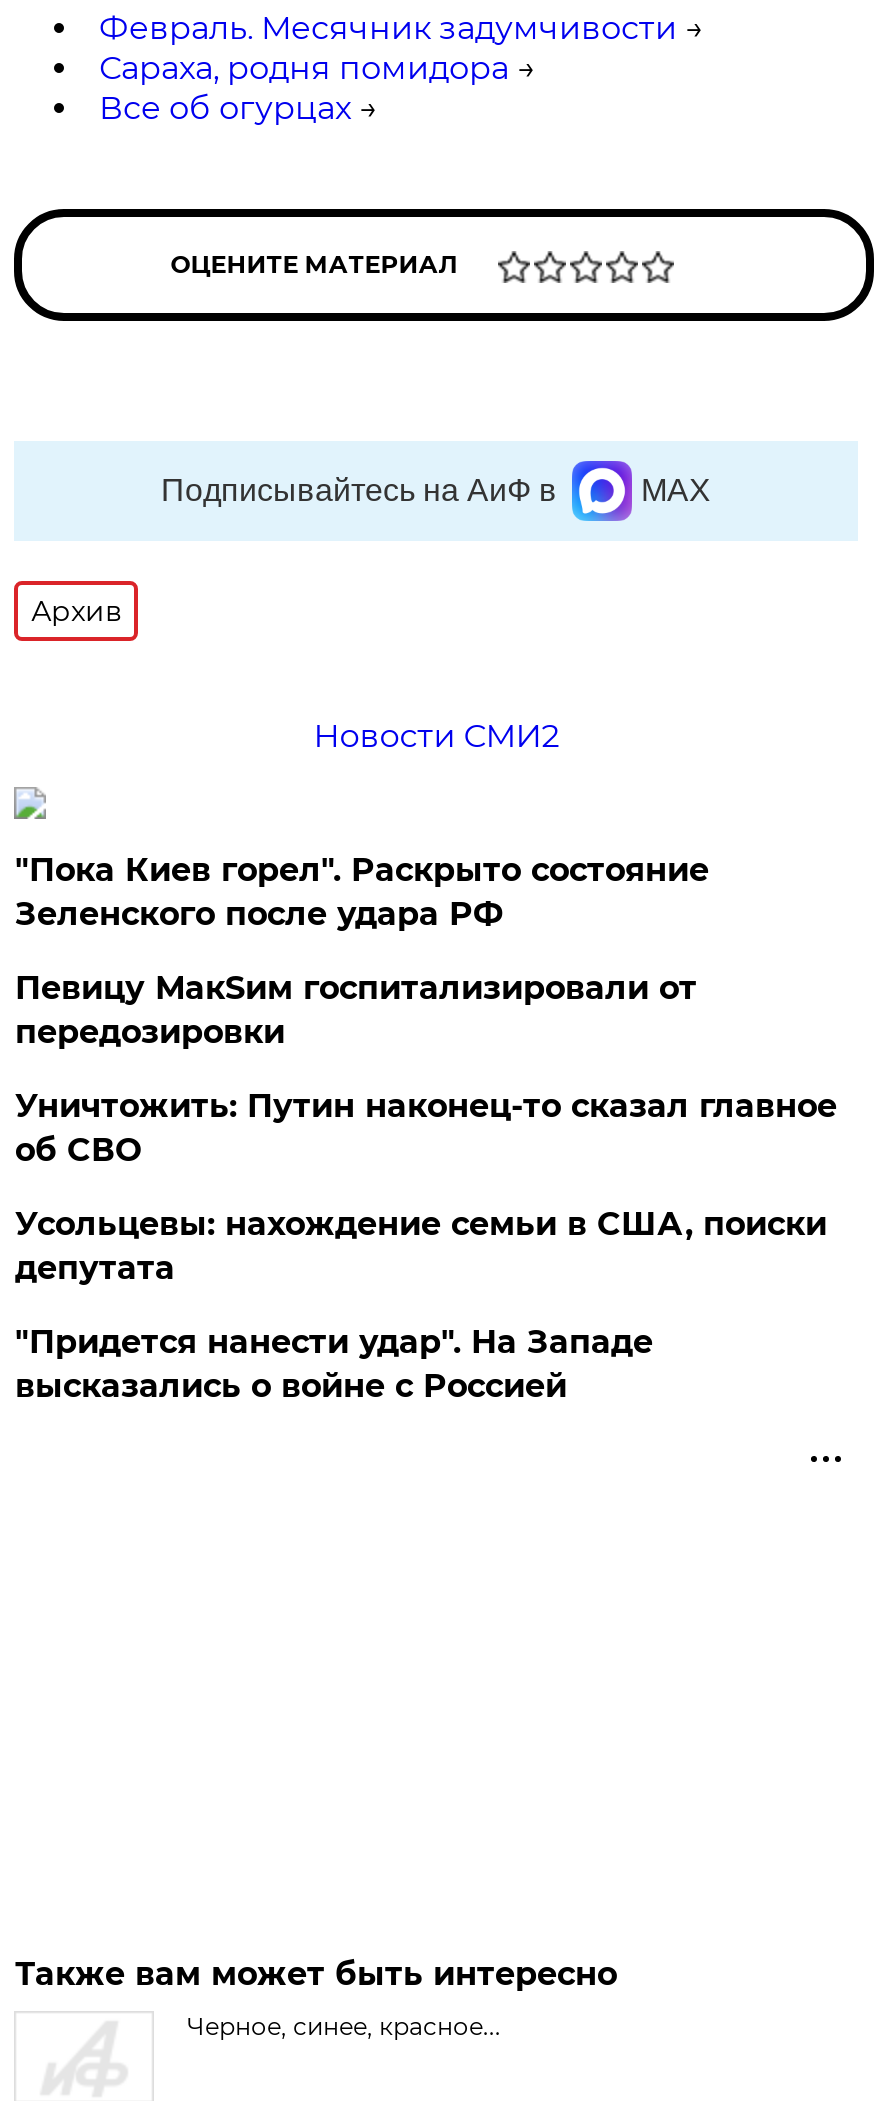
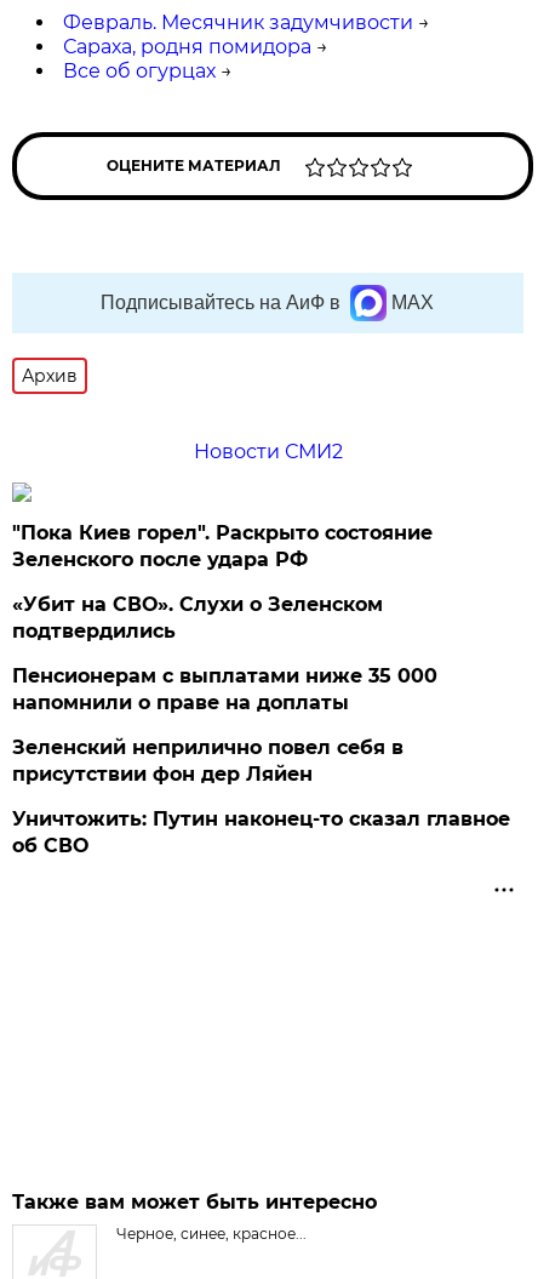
- Певицу МакSим госпитализировали от
- передозировки
+ «Убит на СВО». Слухи о Зеленском
+ подтвердились
+ Пенсионерам с выплатами ниже 35 000
+ напомнили о праве на доплаты
+ Зеленский неприлично повел cебя в
+ присутствии фон дер Ляйен

moved down: Уничтожить: Путин наконец-то сказал главное | об СВО

- Усольцевы: нахождение семьи в США, поиски
- депутата
- "Придется нанести удар". На Западе
- высказались о войне с Россией
